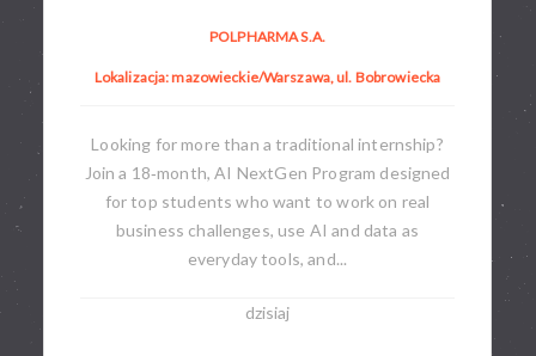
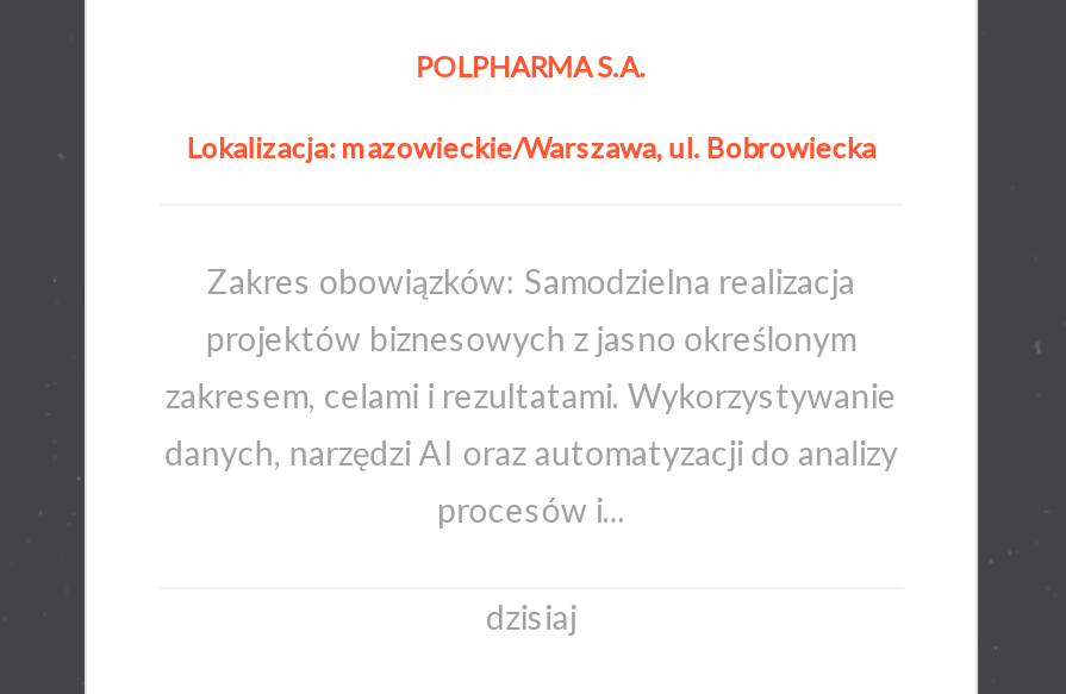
- Looking for more than a traditional internship?
- Join a 18‑month, AI NextGen Program designed
- for top students who want to work on real
- business challenges, use AI and data as
- everyday tools, and...
+ Zakres obowiązków: Samodzielna realizacja
+ projektów biznesowych z jasno określonym
+ zakresem, celami i rezultatami. Wykorzystywanie
+ danych, narzędzi AI oraz automatyzacji do analizy
+ procesów i...
